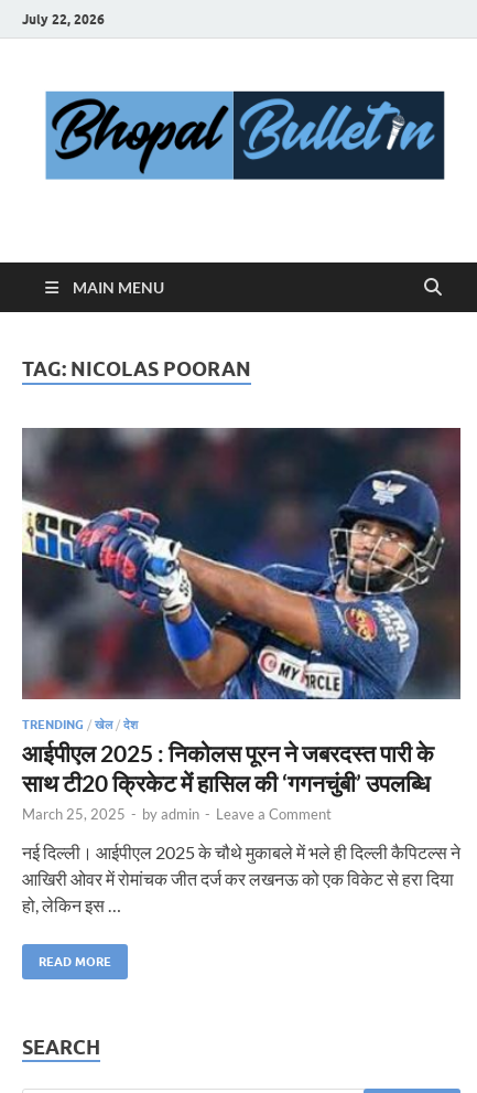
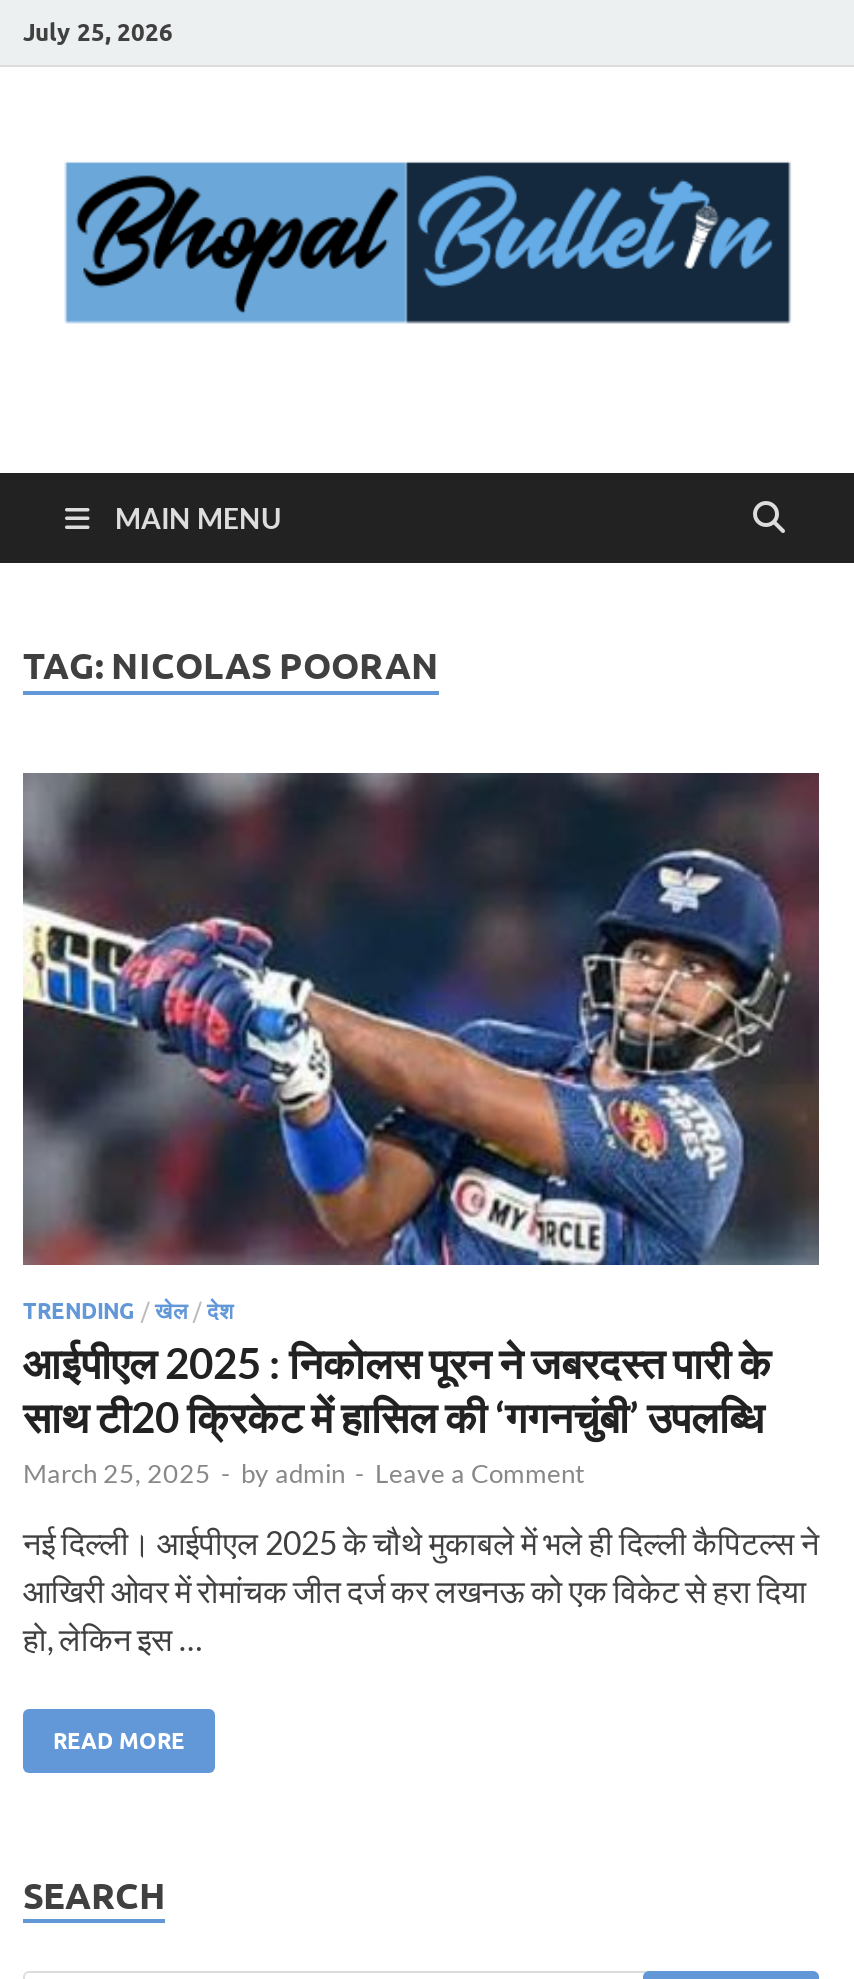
- July 22, 2026
+ July 25, 2026
